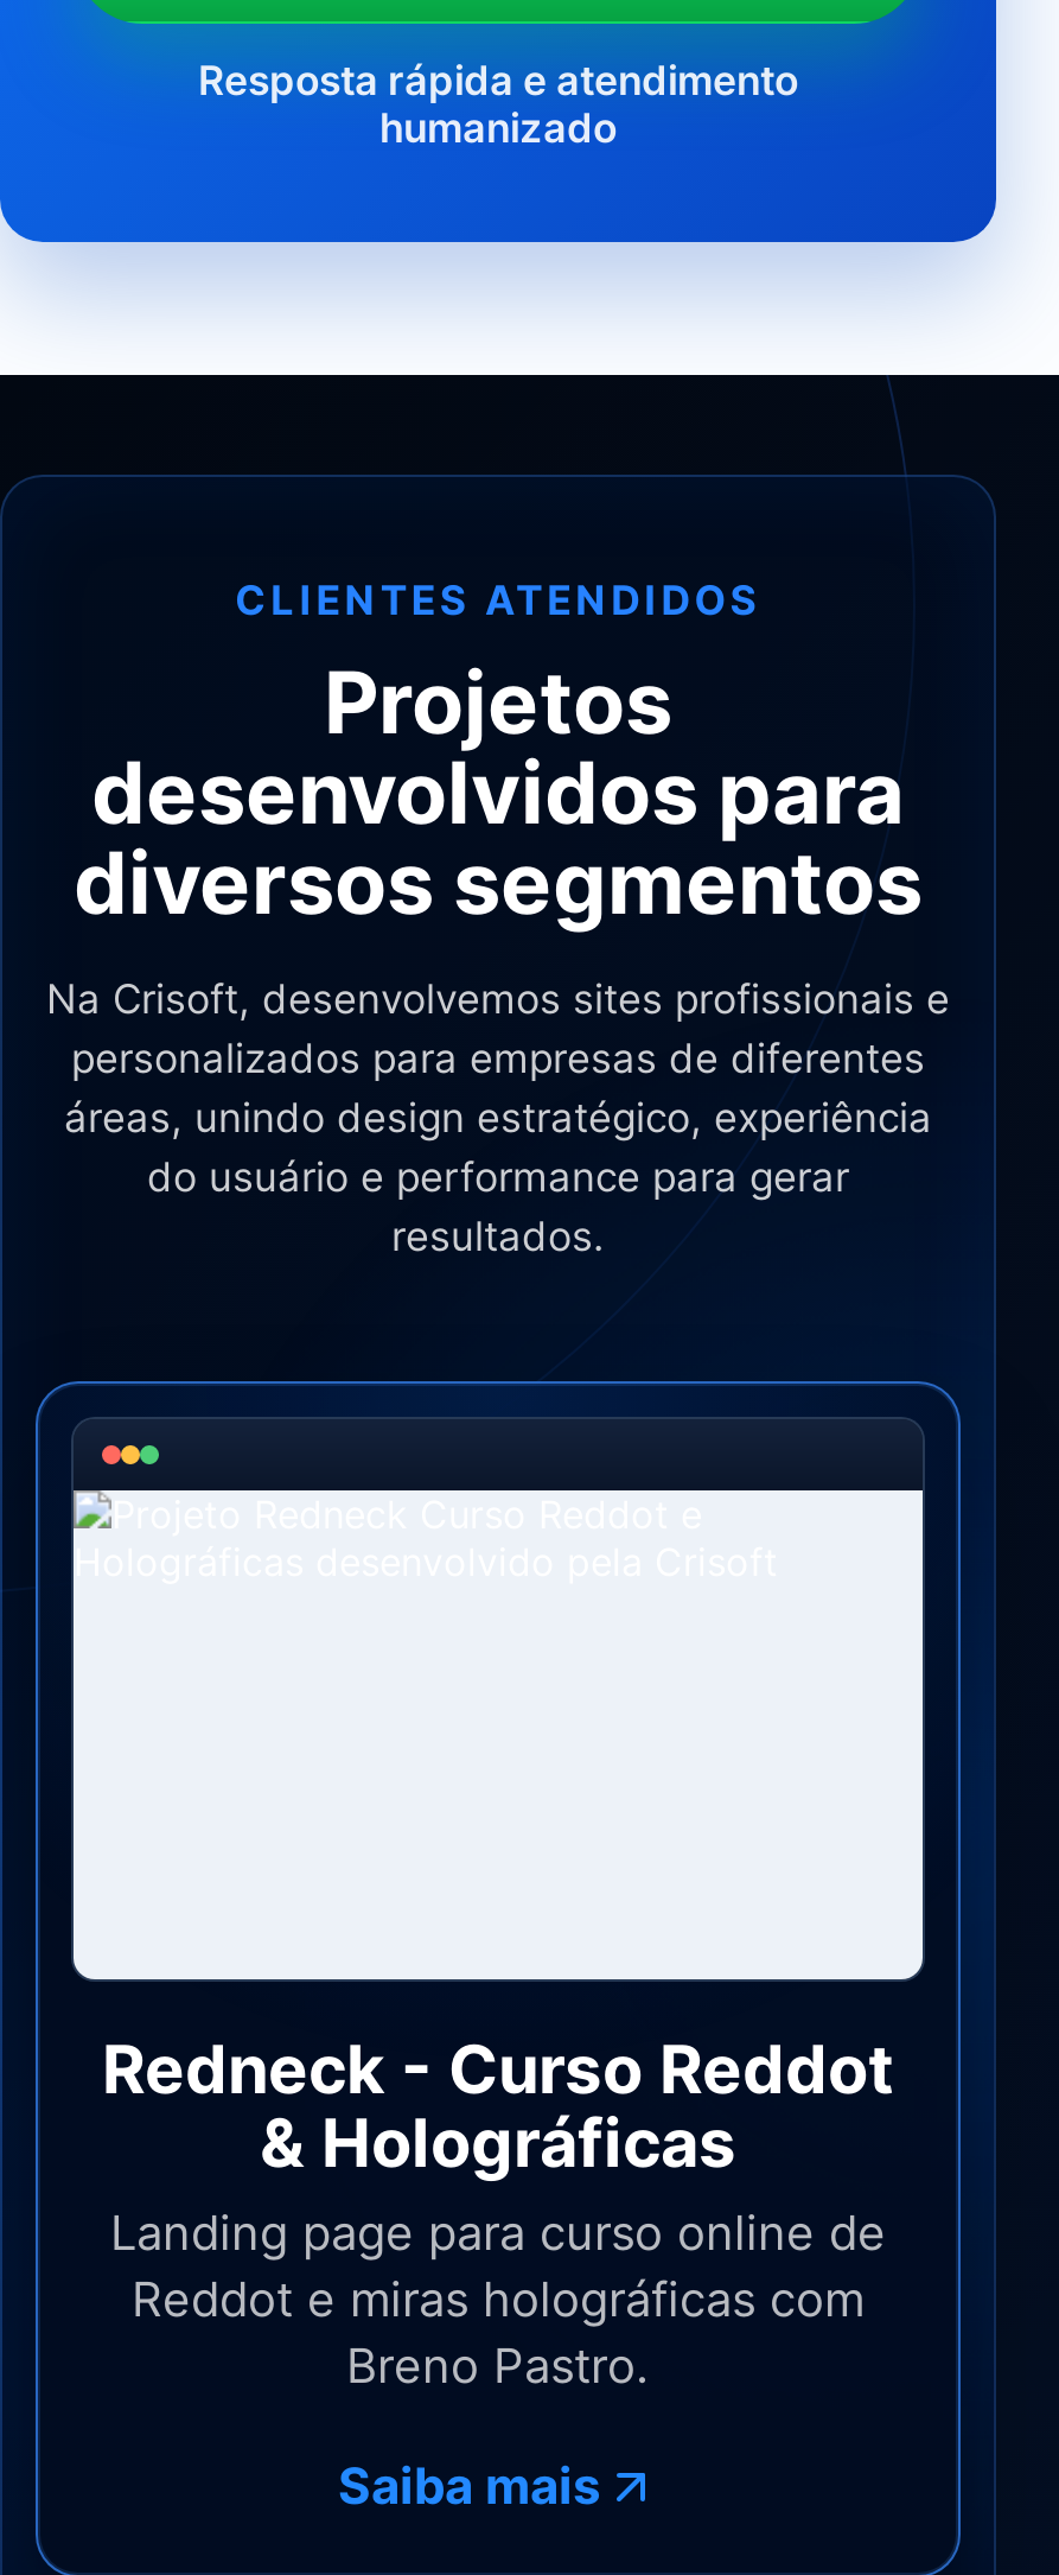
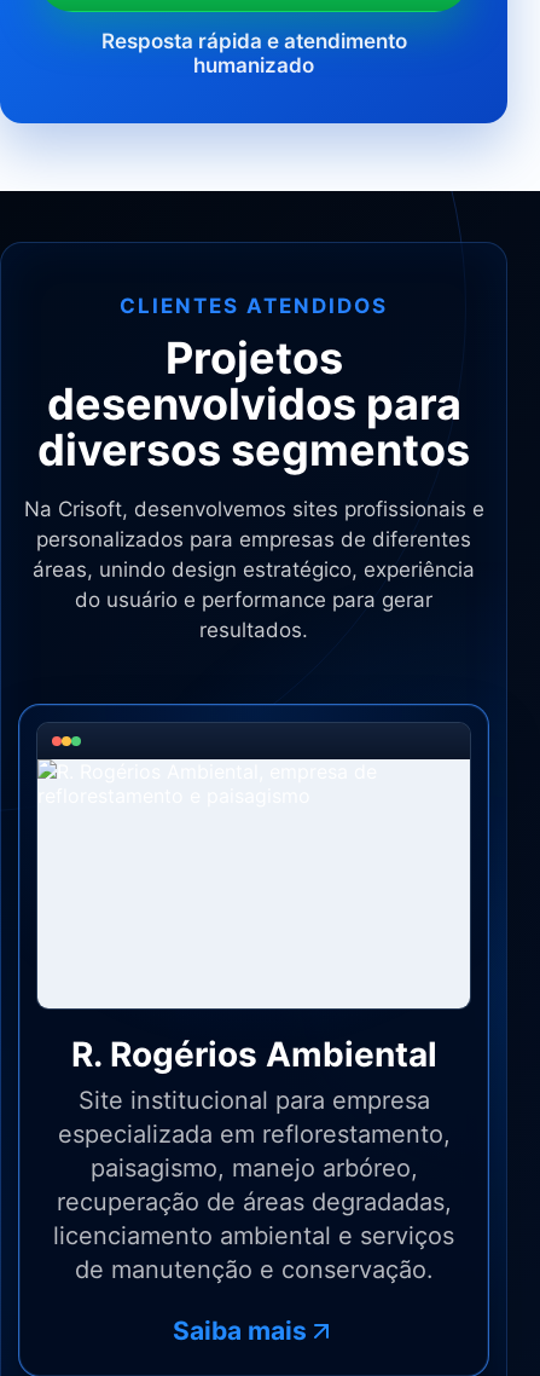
- Redneck - Curso Reddot
- & Holográficas
- Landing page para curso online de
- Reddot e miras holográficas com
- Breno Pastro.
+ R. Rogérios Ambiental
+ Site institucional para empresa
+ especializada em reflorestamento,
+ paisagismo, manejo arbóreo,
+ recuperação de áreas degradadas,
+ licenciamento ambiental e serviços
+ de manutenção e conservação.
